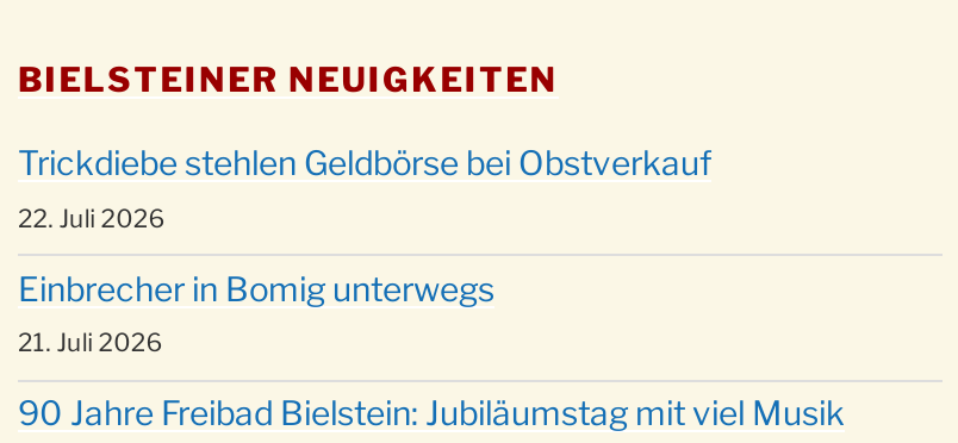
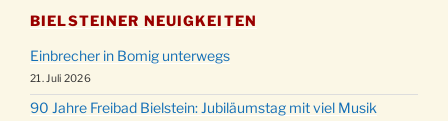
- Trickdiebe stehlen Geldbörse bei Obstverkauf
- 22. Juli 2026
